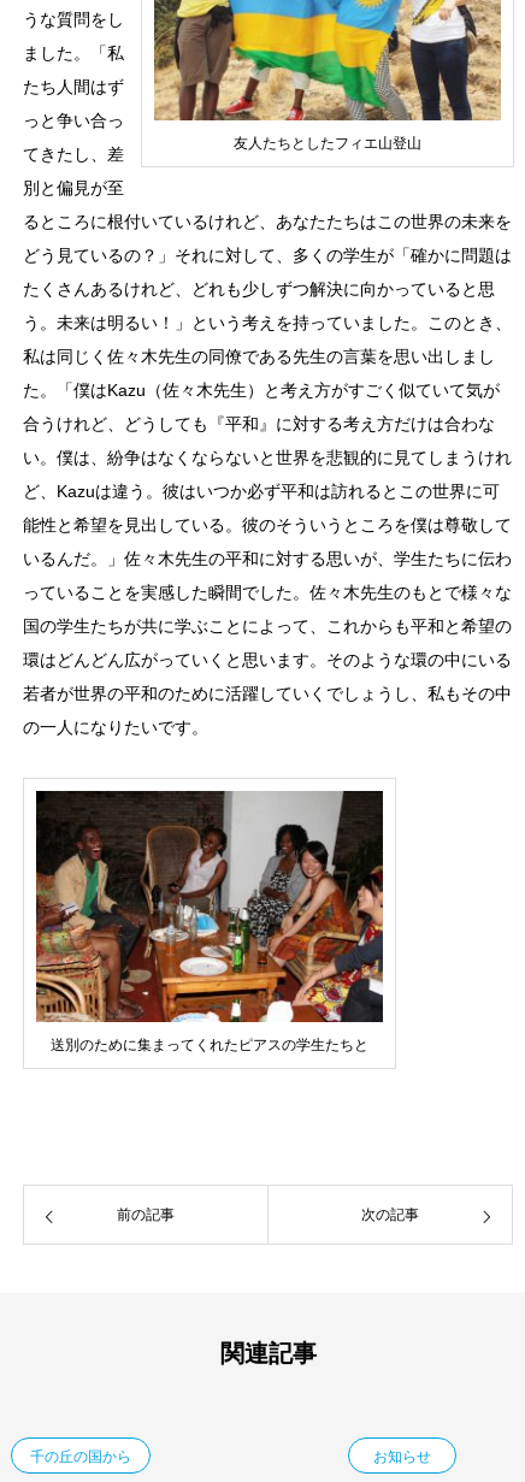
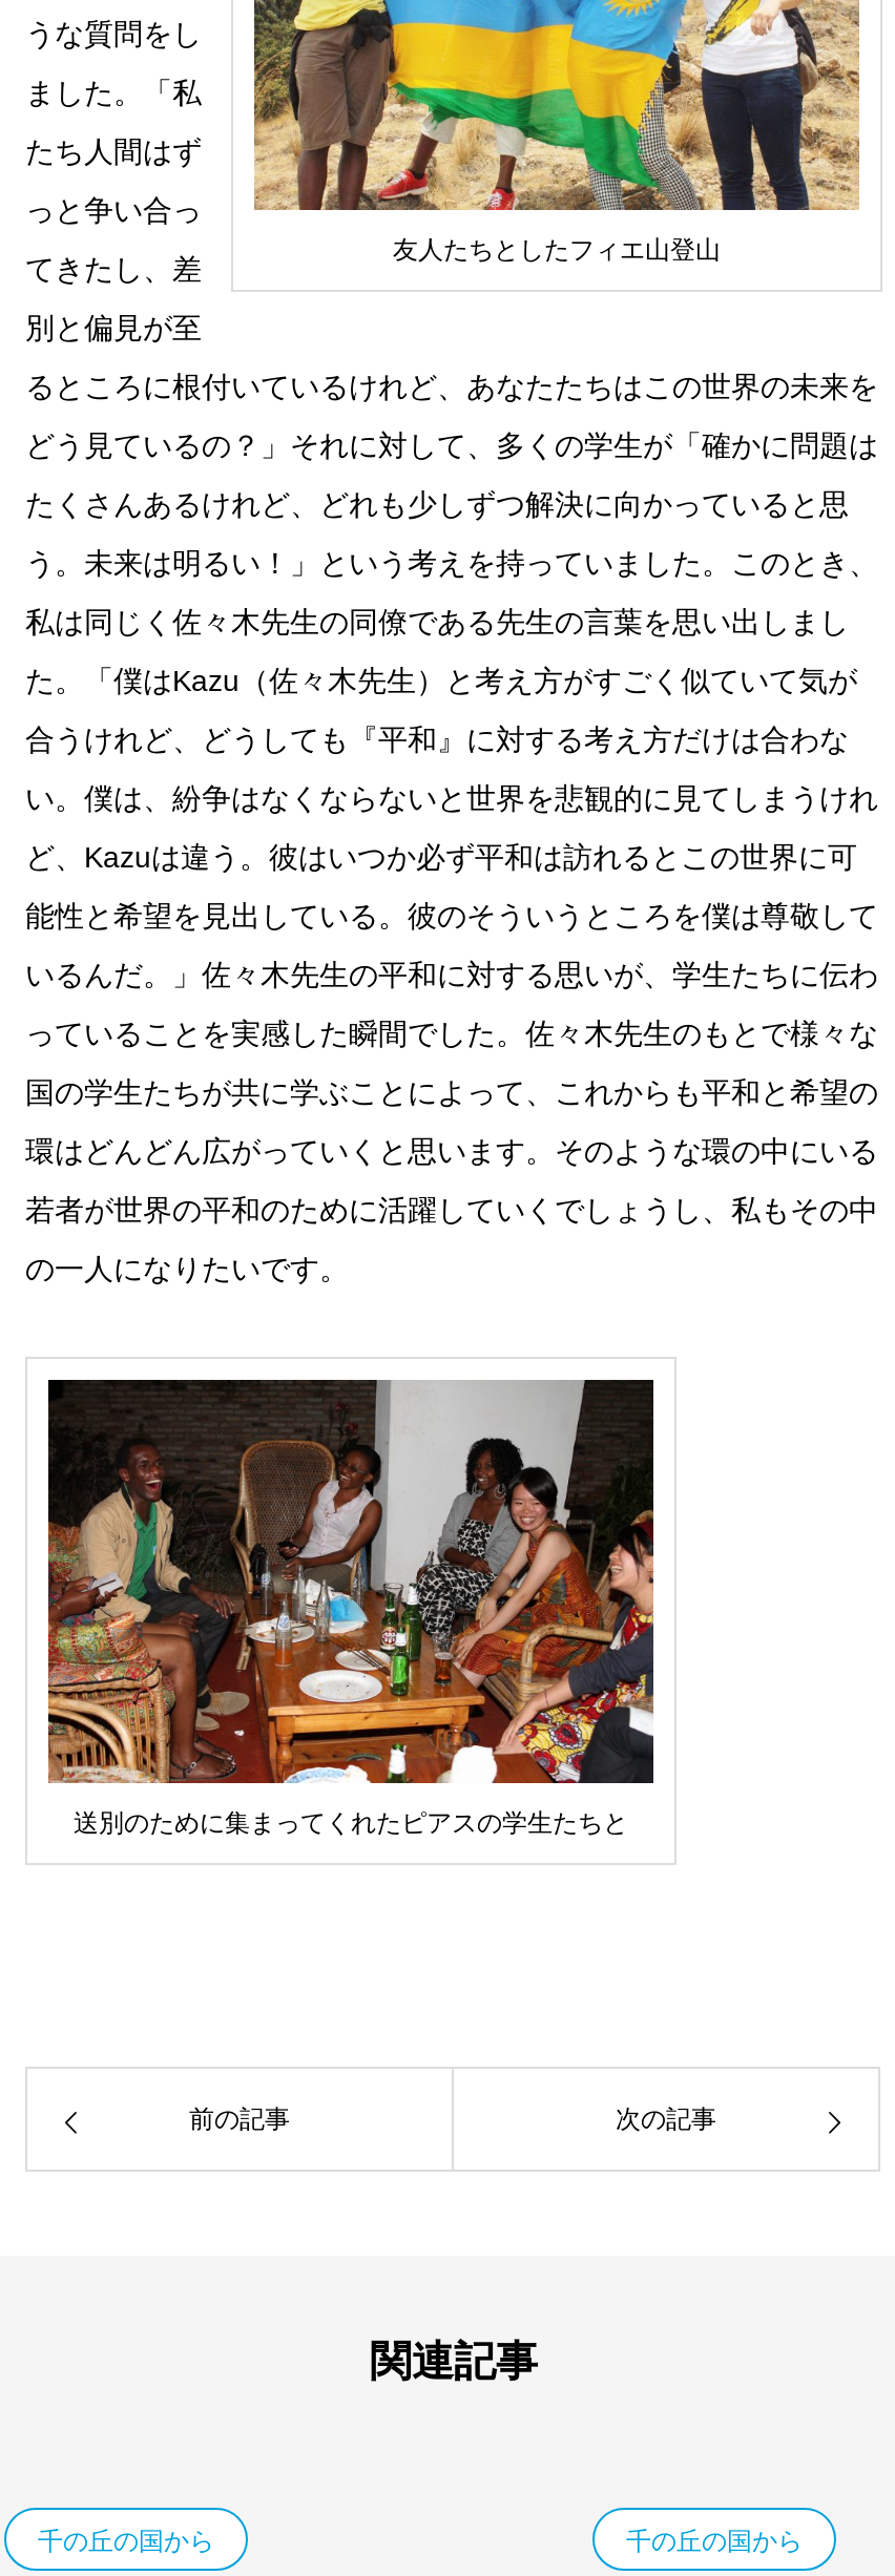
- お知らせ
+ 千の丘の国から
